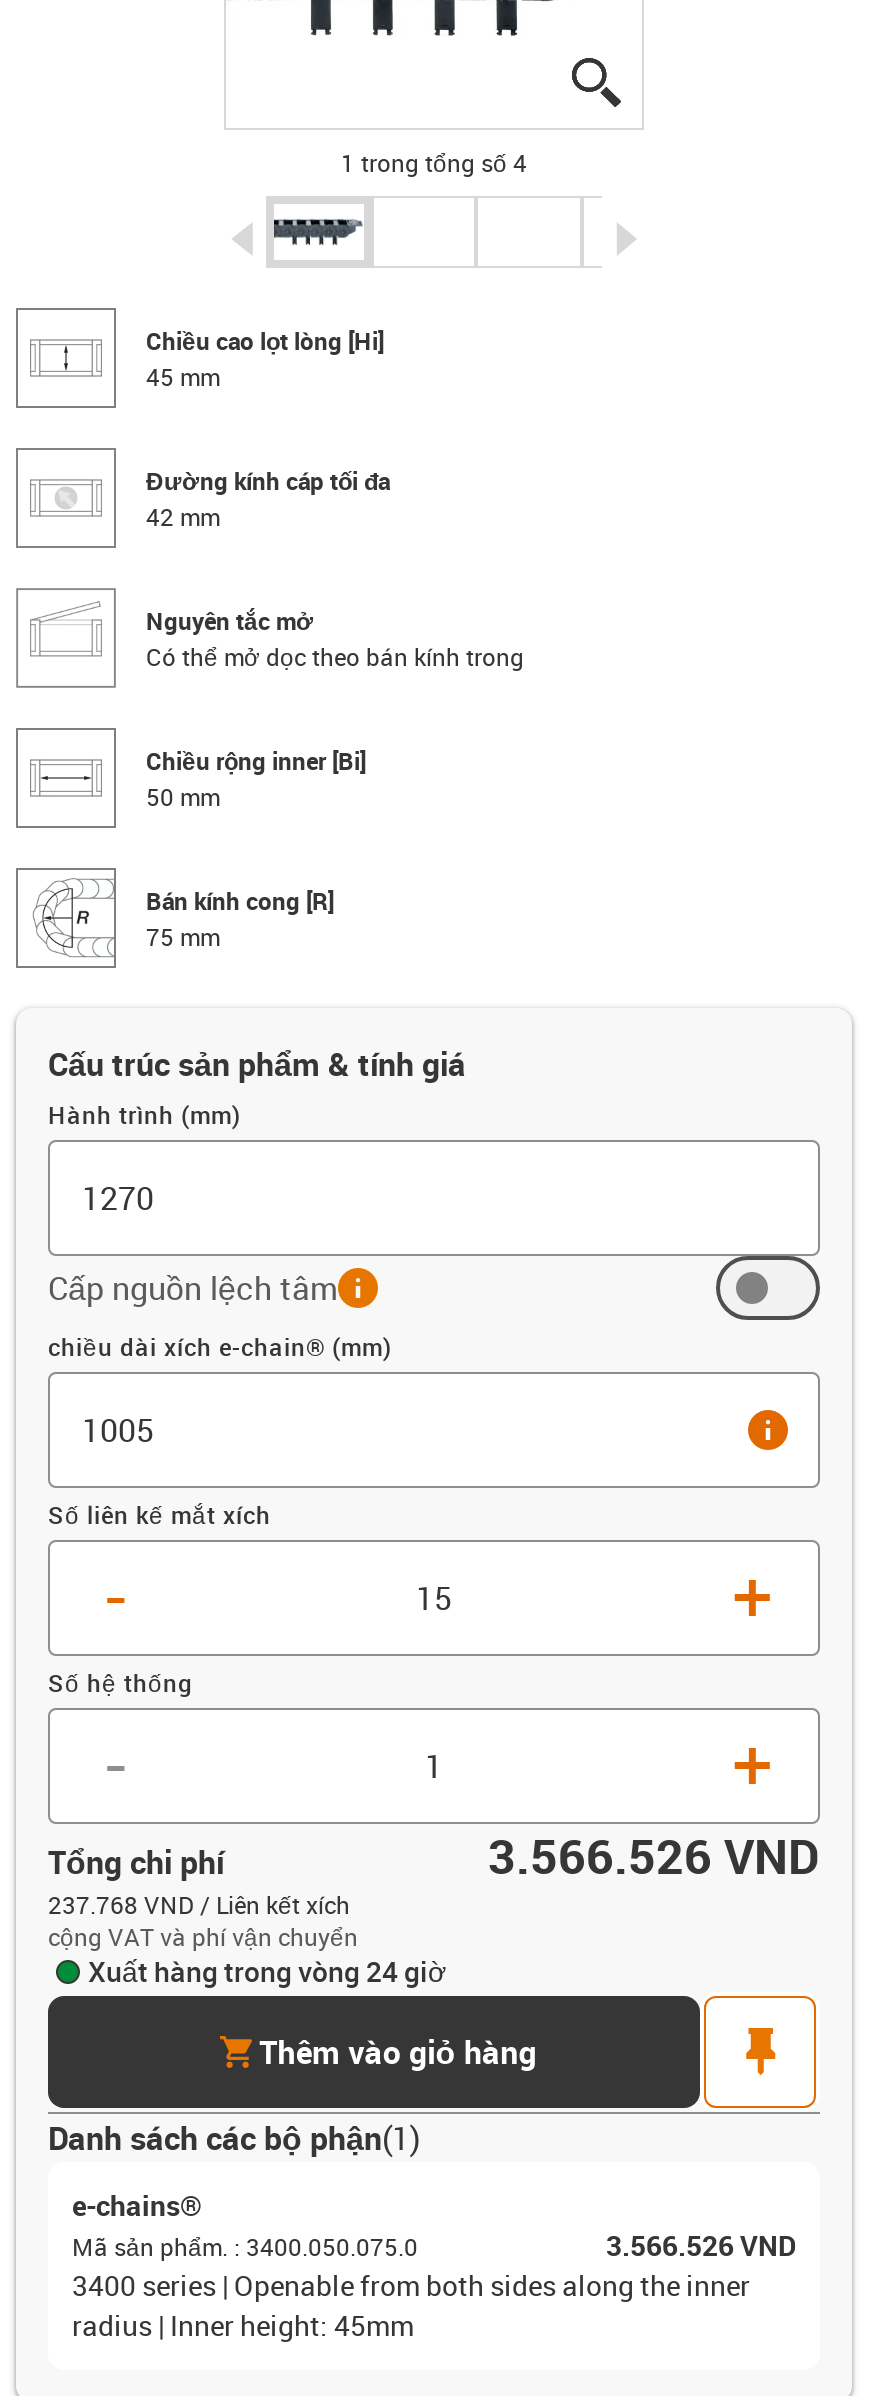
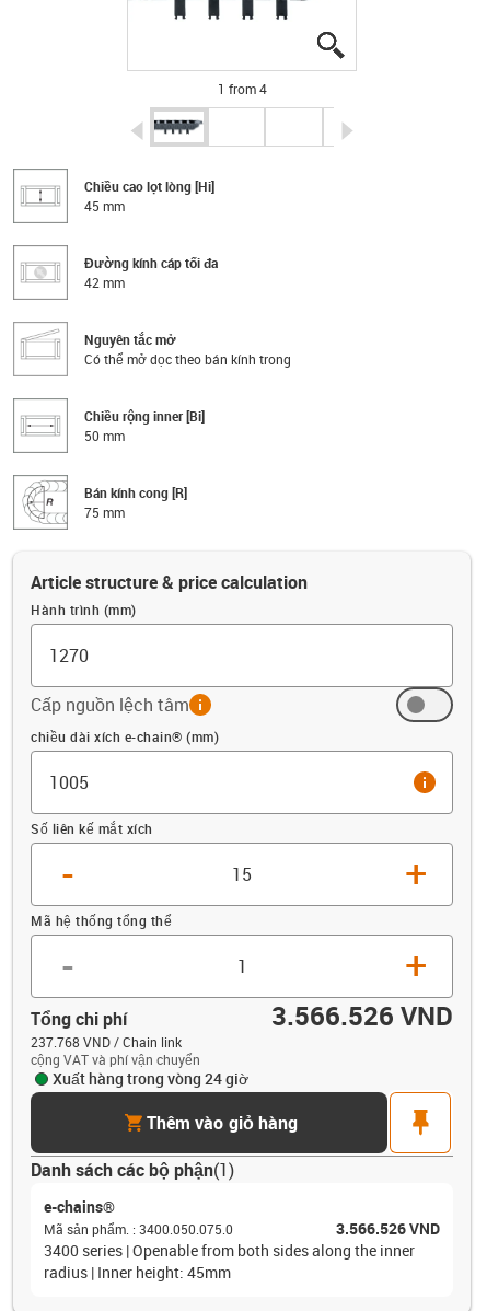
- 1 trong tổng số 4
+ 1 from 4

- Cấu trúc sản phẩm & tính giá
+ Article structure & price calculation

- Số hệ thống
+ Mã hệ thống tổng thể

- 237.768 VND / Liên kết xích
+ 237.768 VND / Chain link
